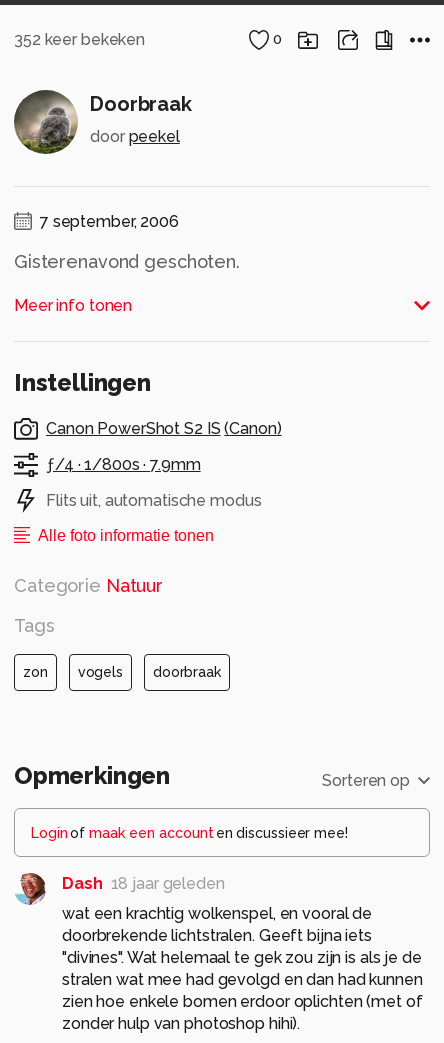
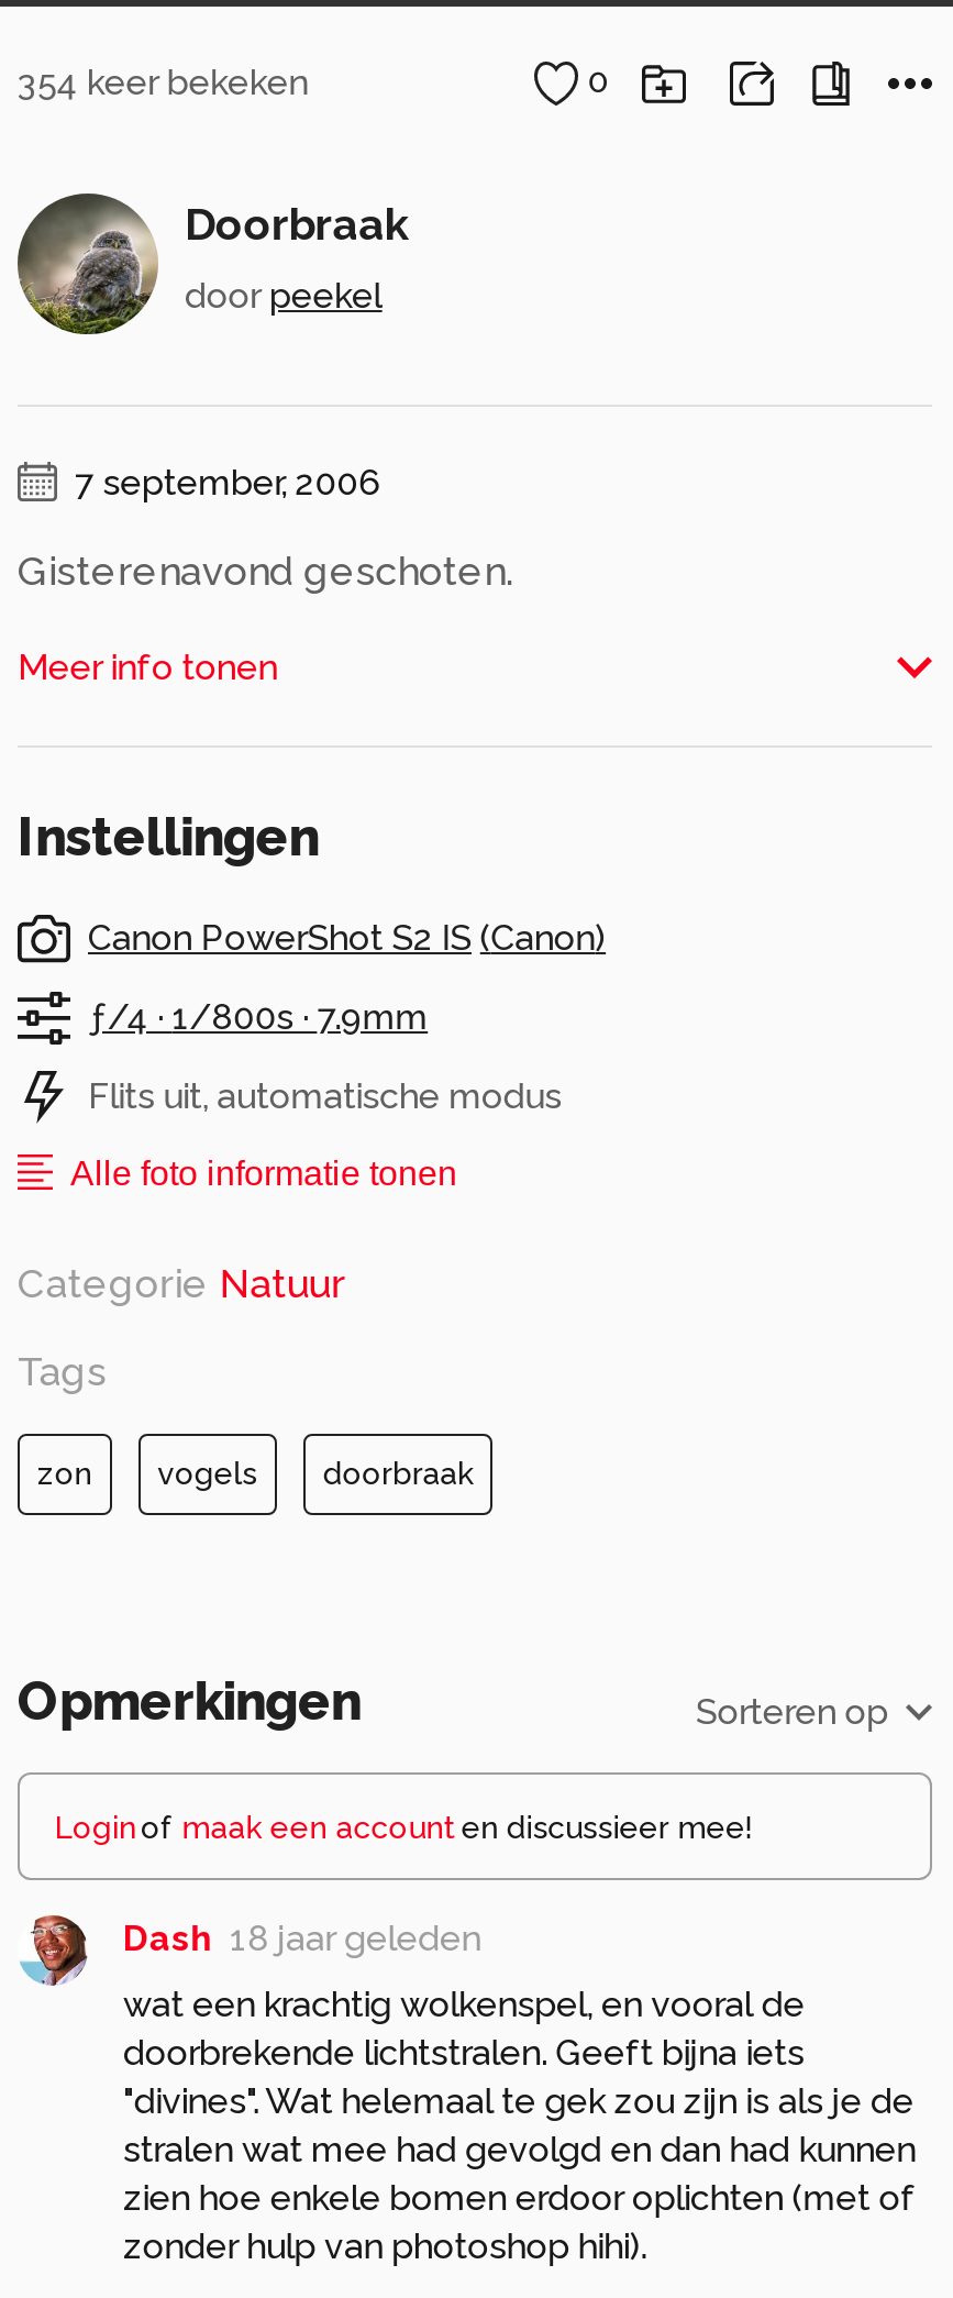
- 352 keer bekeken
+ 354 keer bekeken
